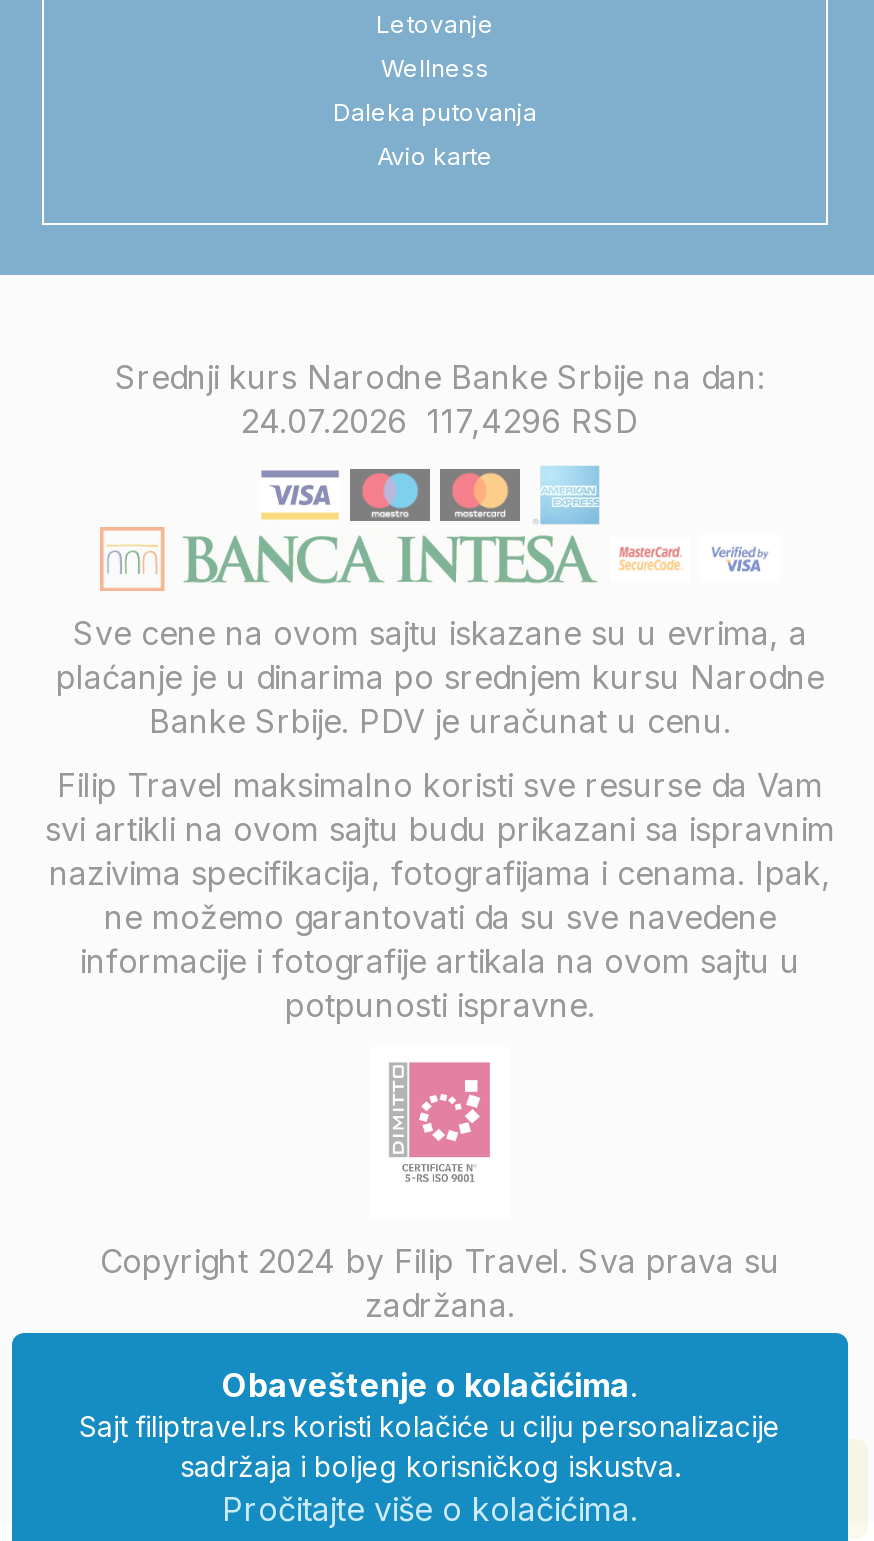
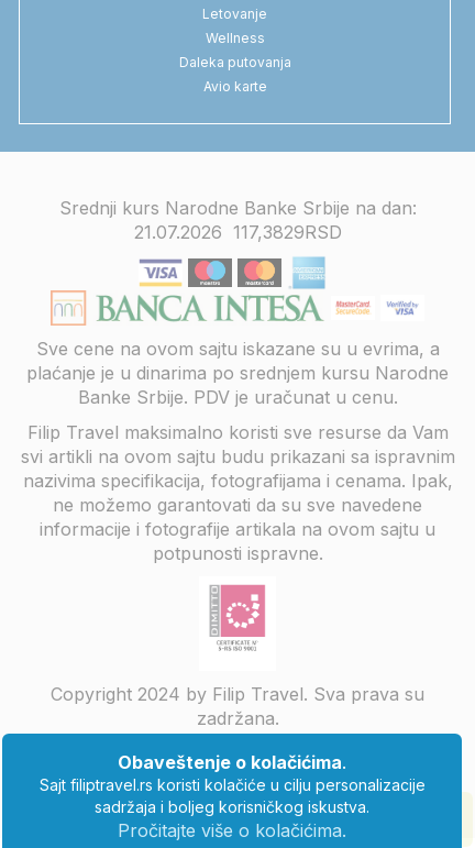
- 24.07.2026 117,4296 RSD
+ 21.07.2026 117,3829 RSD
